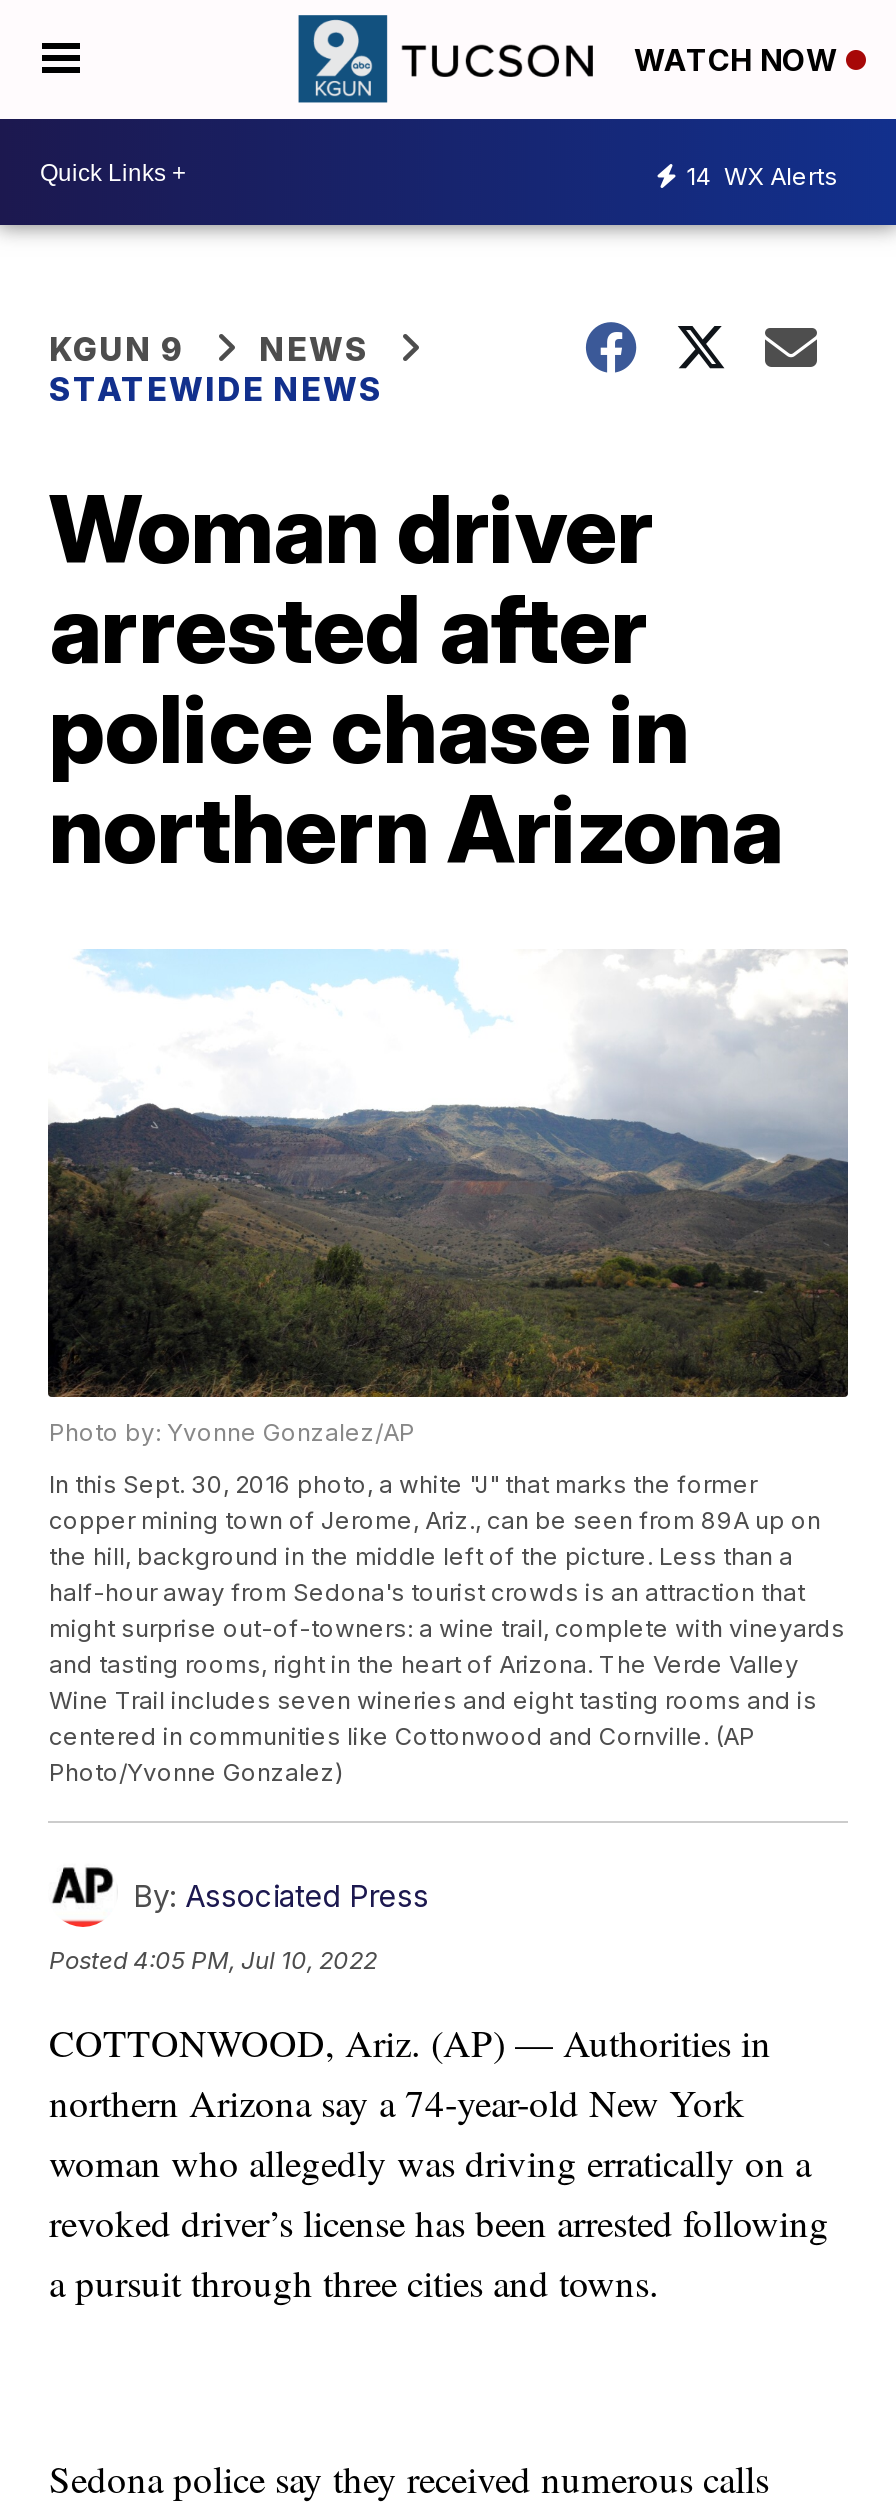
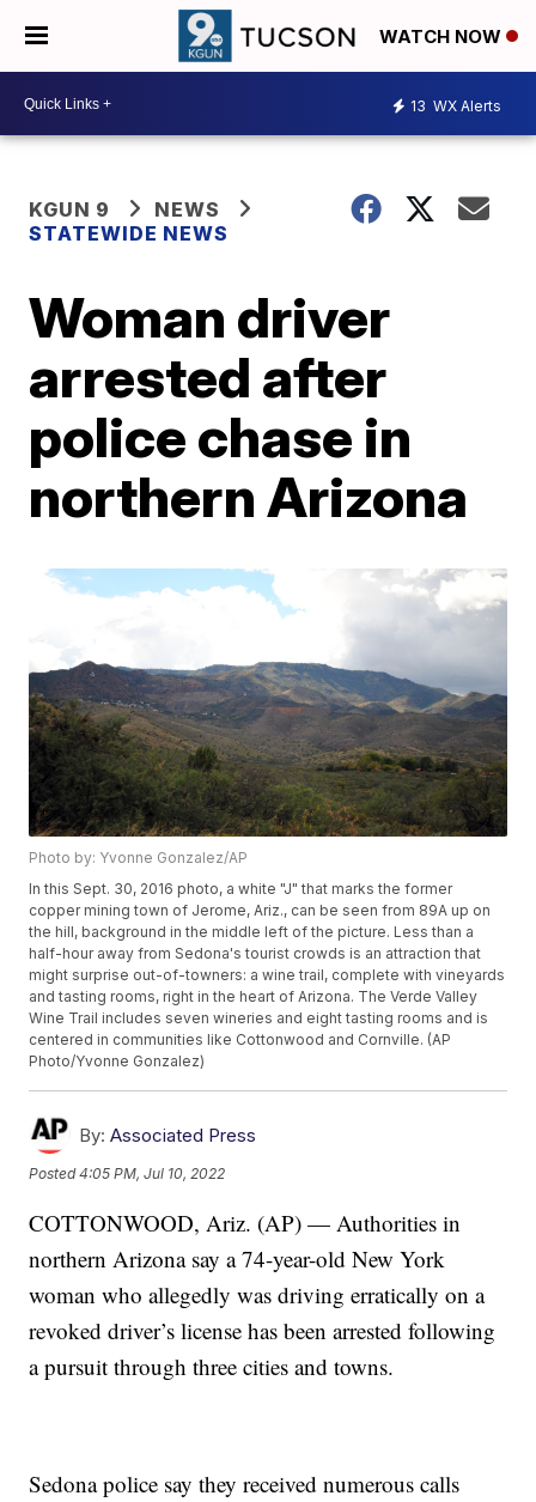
- 14 WX Alerts
+ 13 WX Alerts
